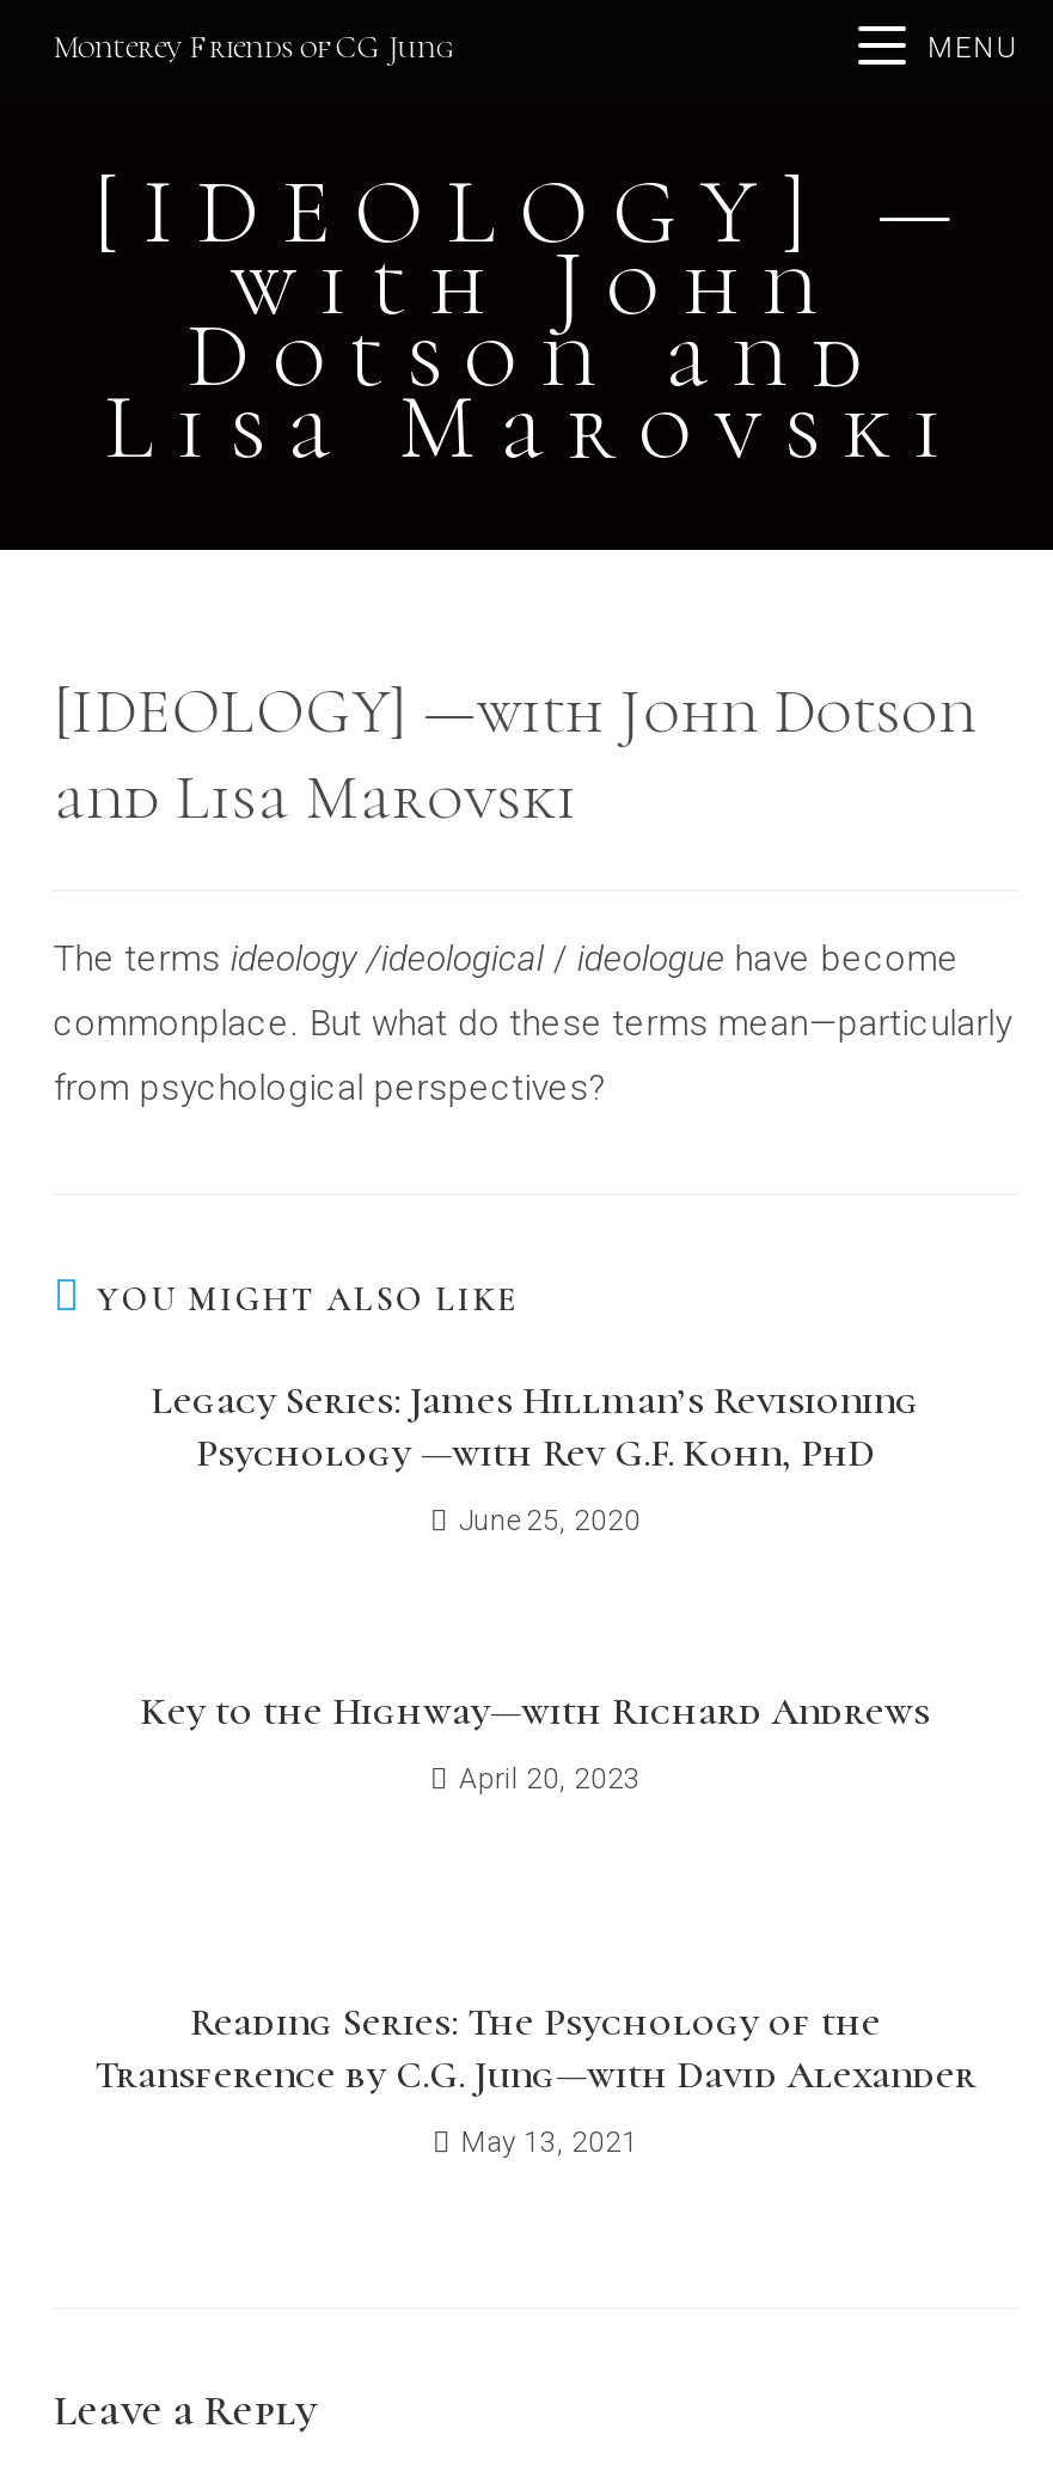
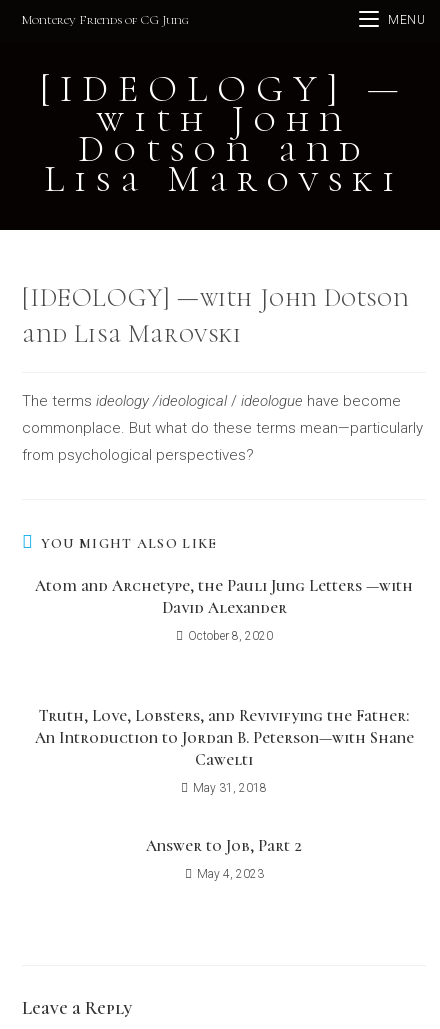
- Legacy Series: James Hillman’s Revisioning
- Psychology —with Rev G.F. Kohn, PhD
+ Atom and Archetype, the Pauli Jung Letters —with
+ David Alexander

- June 25, 2020
+ October 8, 2020

- Key to the Highway—with Richard Andrews
+ Truth, Love, Lobsters, and Revivifying the Father:
+ An Introduction to Jordan B. Peterson—with Shane
+ Cawelti

- April 20, 2023
+ May 31, 2018

- Reading Series: The Psychology of the
- Transference by C.G. Jung—with David Alexander
+ Answer to Job, Part 2

- May 13, 2021
+ May 4, 2023
